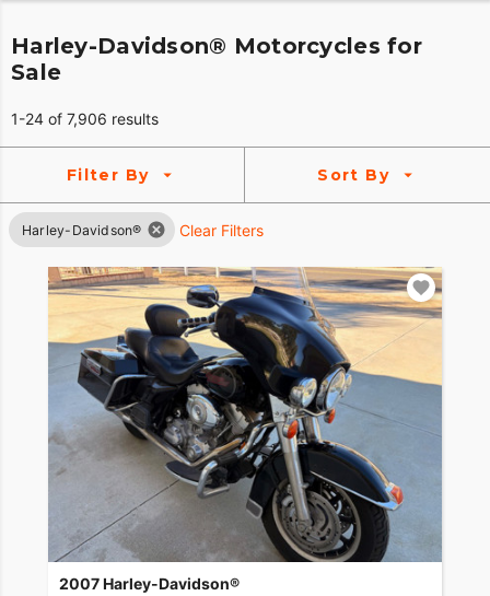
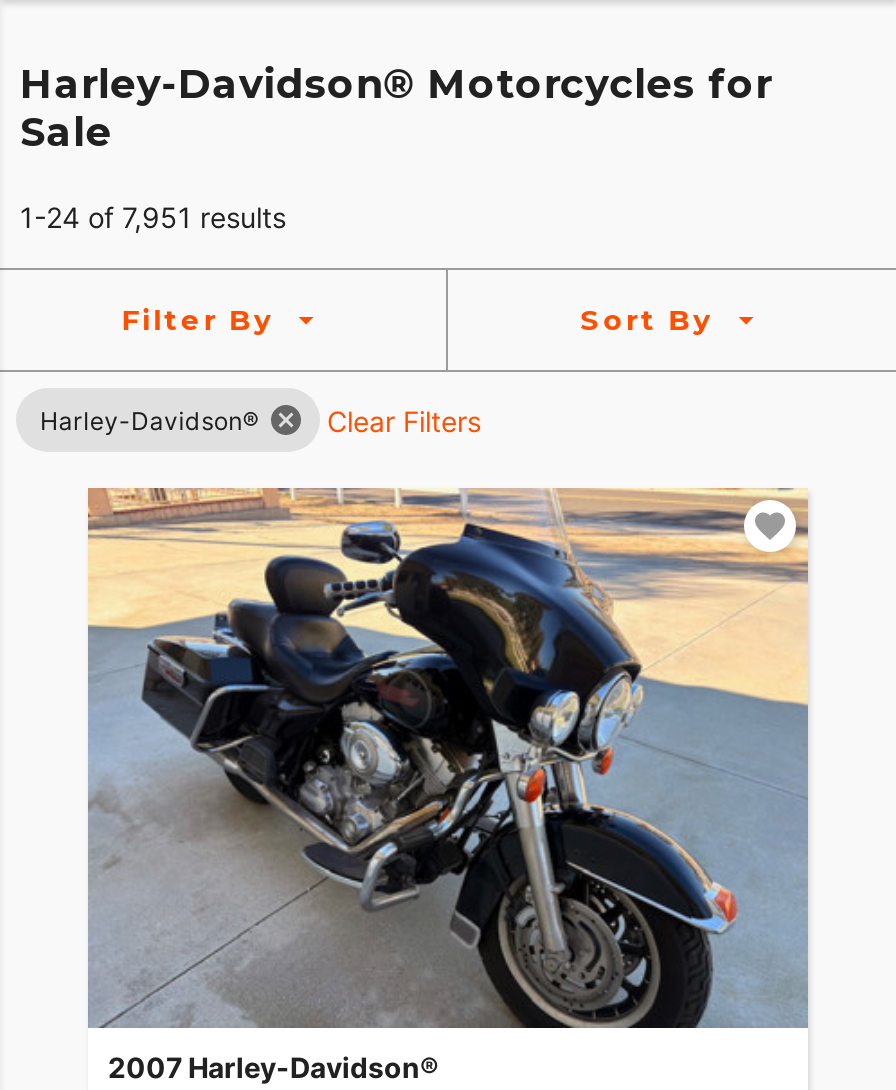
- 1-24 of 7,906 results
+ 1-24 of 7,951 results
